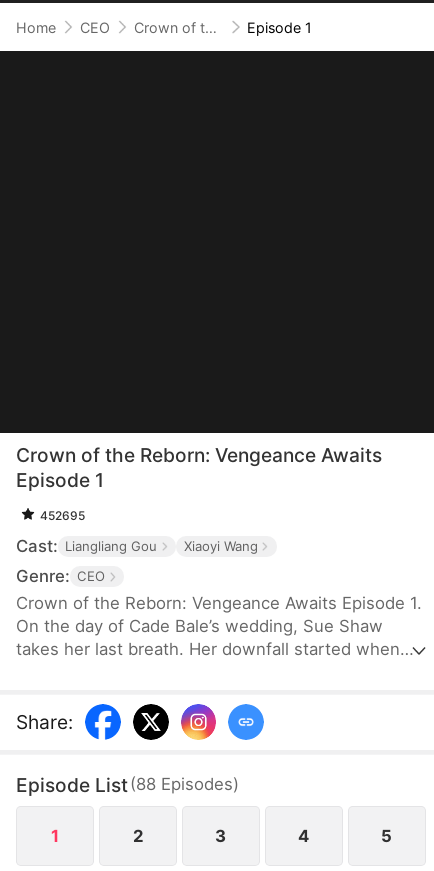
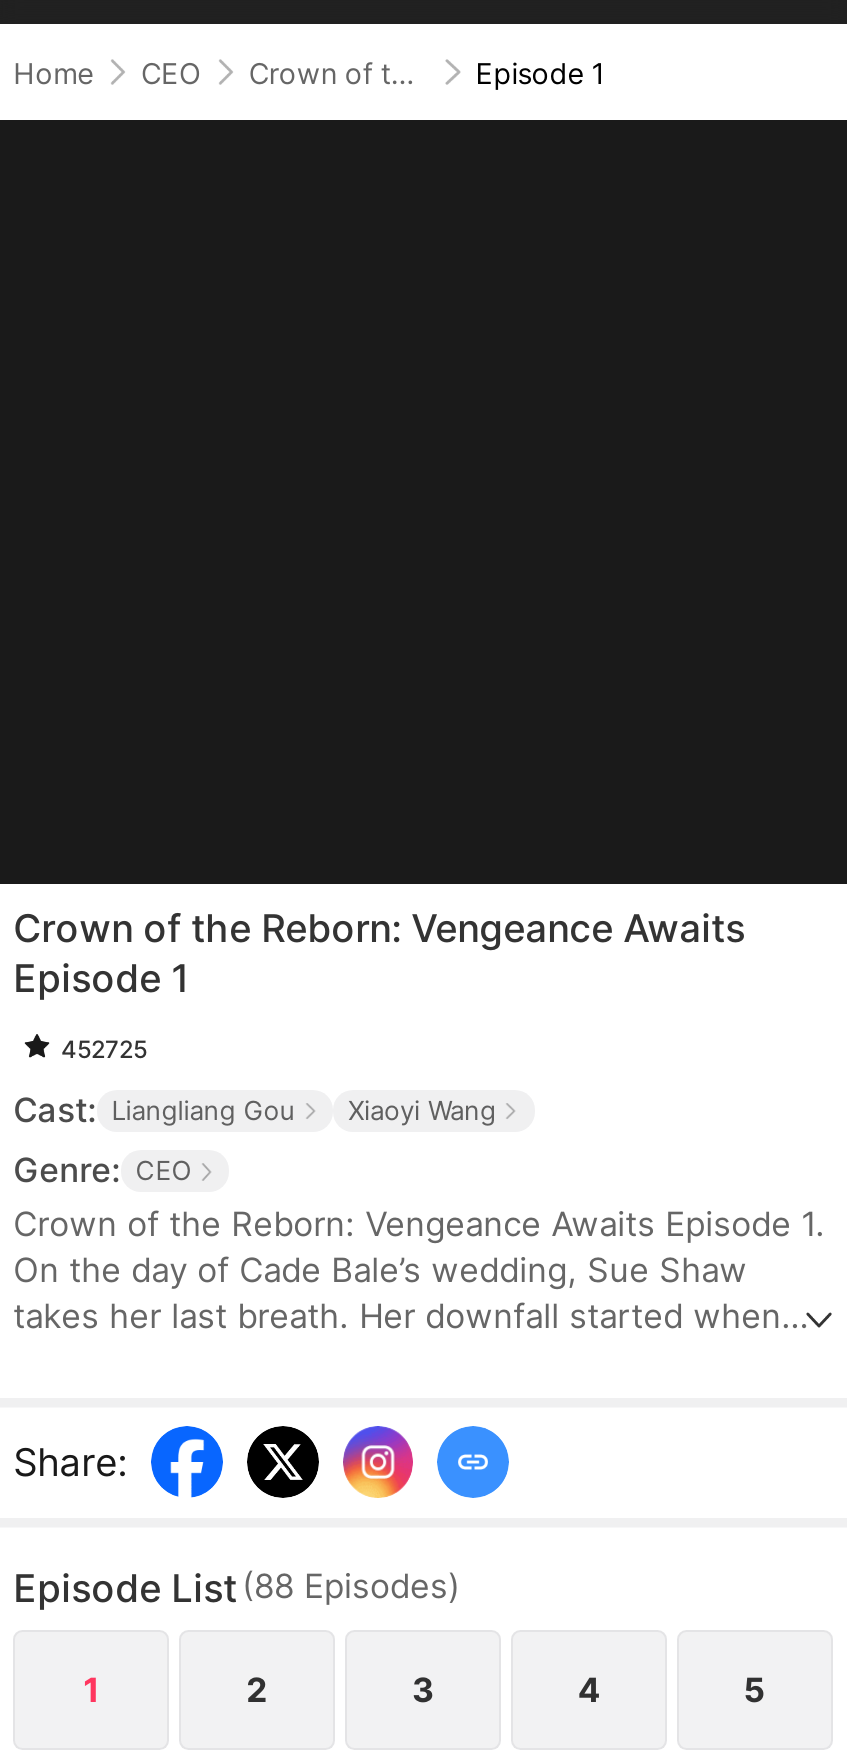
- 452695
+ 452725
